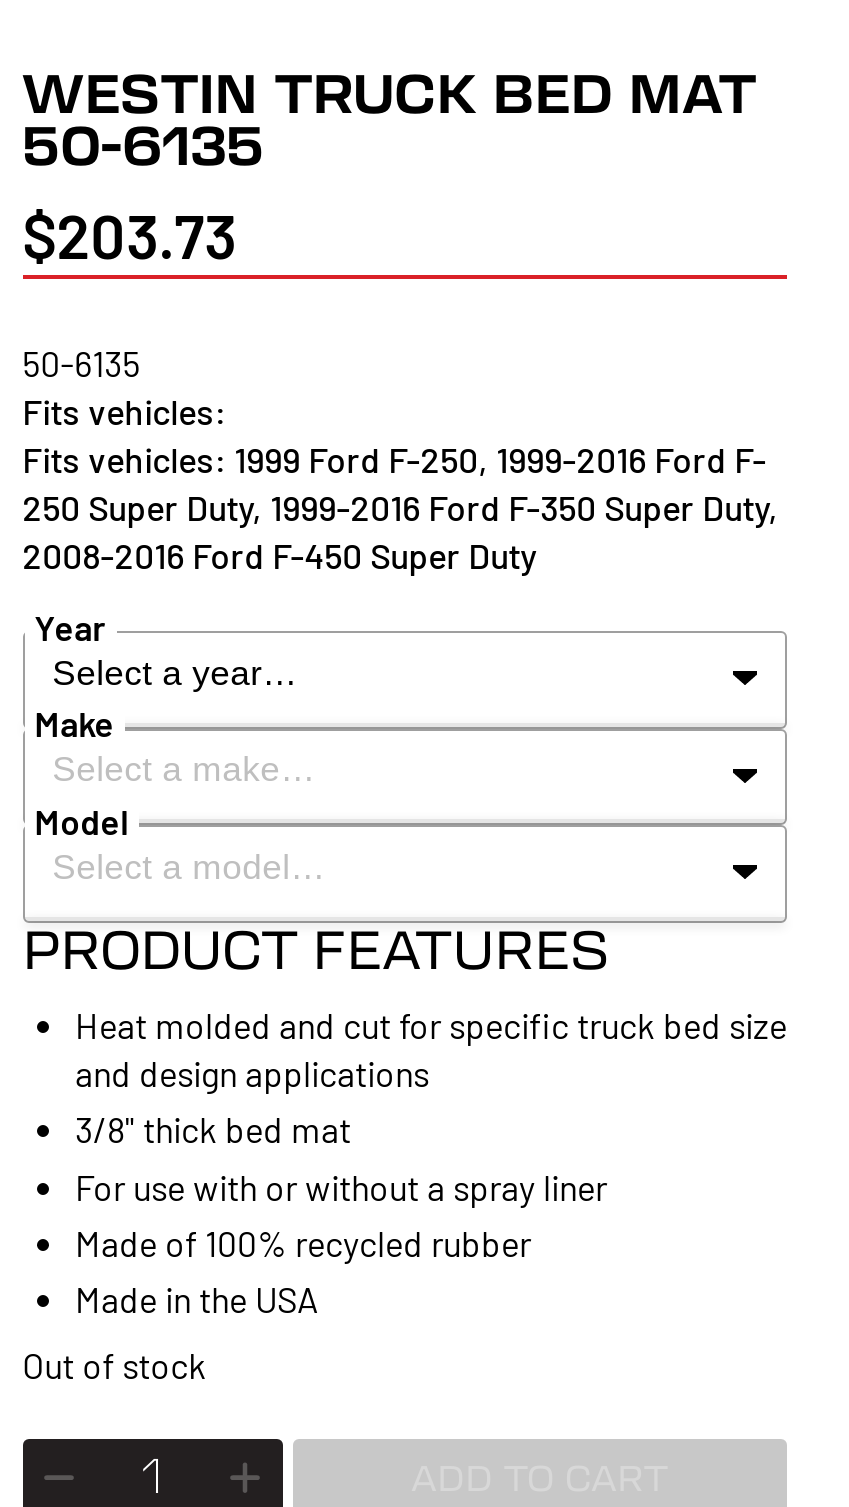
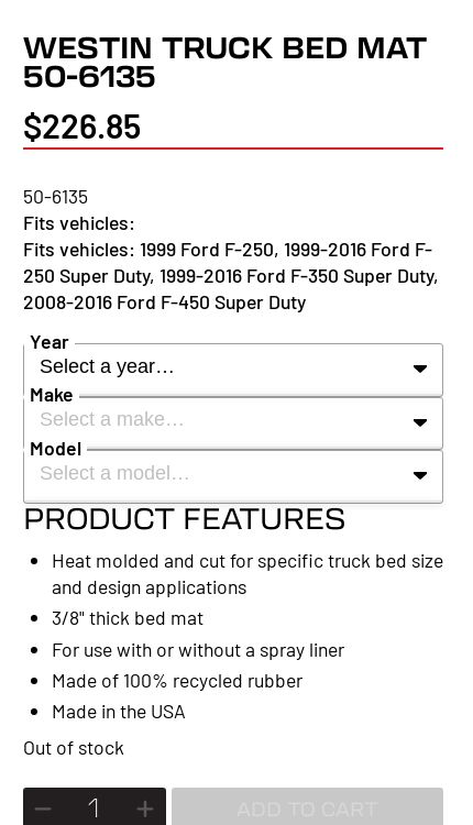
- $203.73
+ $226.85
